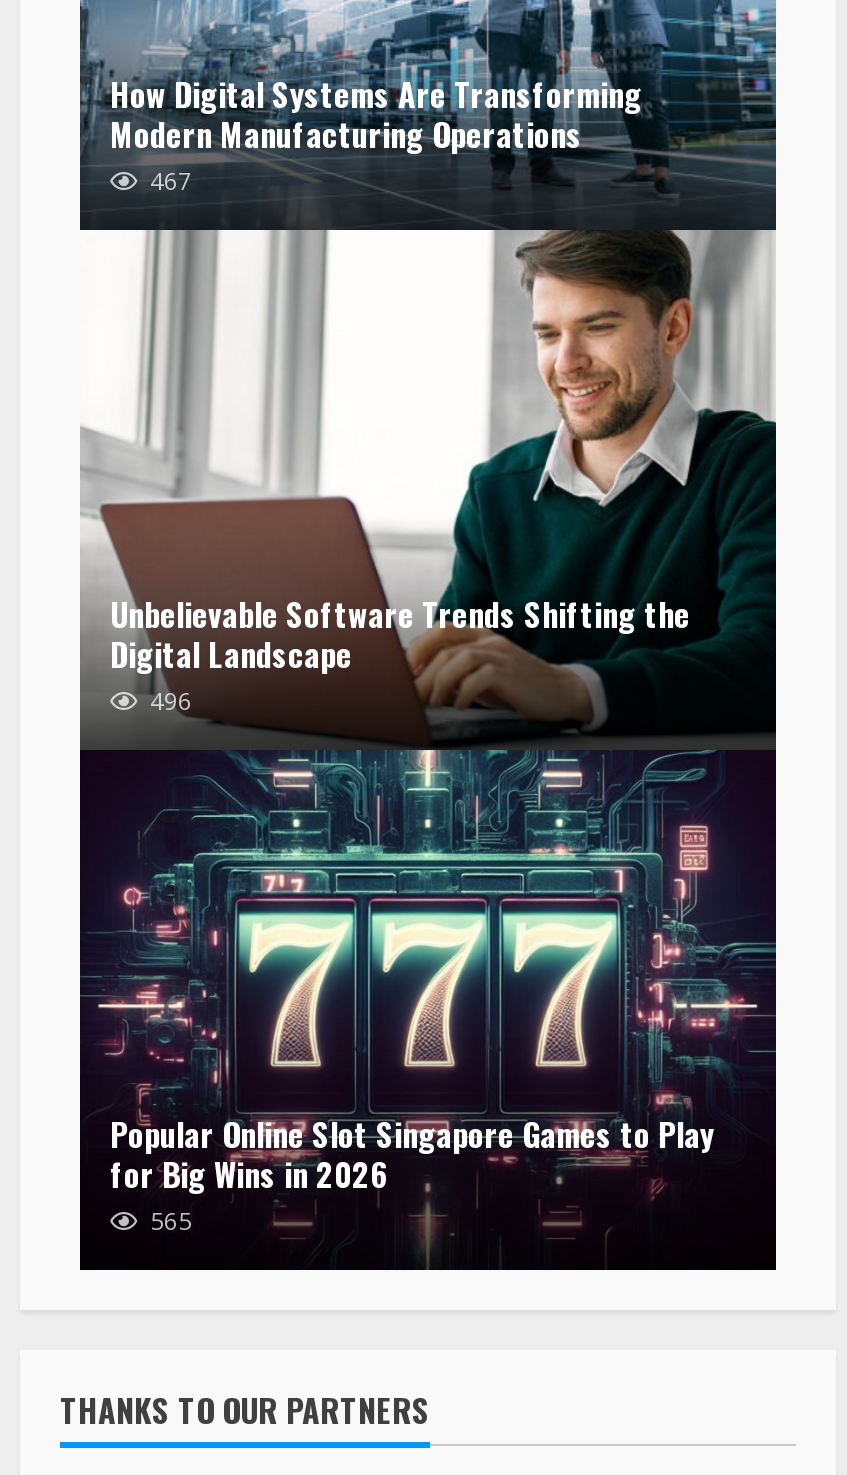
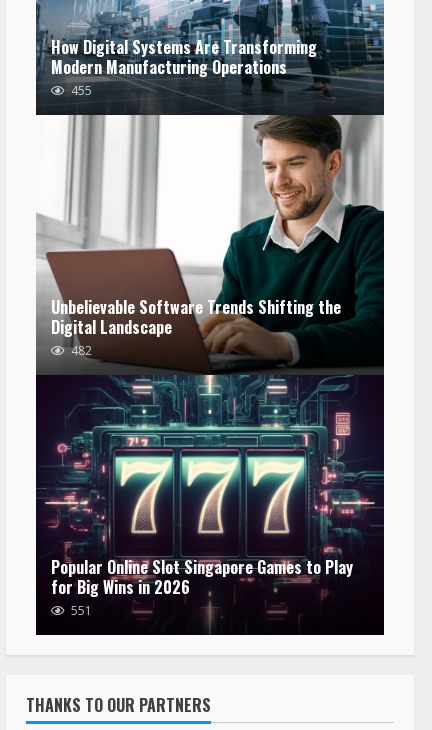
- 467
+ 455

- 496
+ 482

- 565
+ 551
